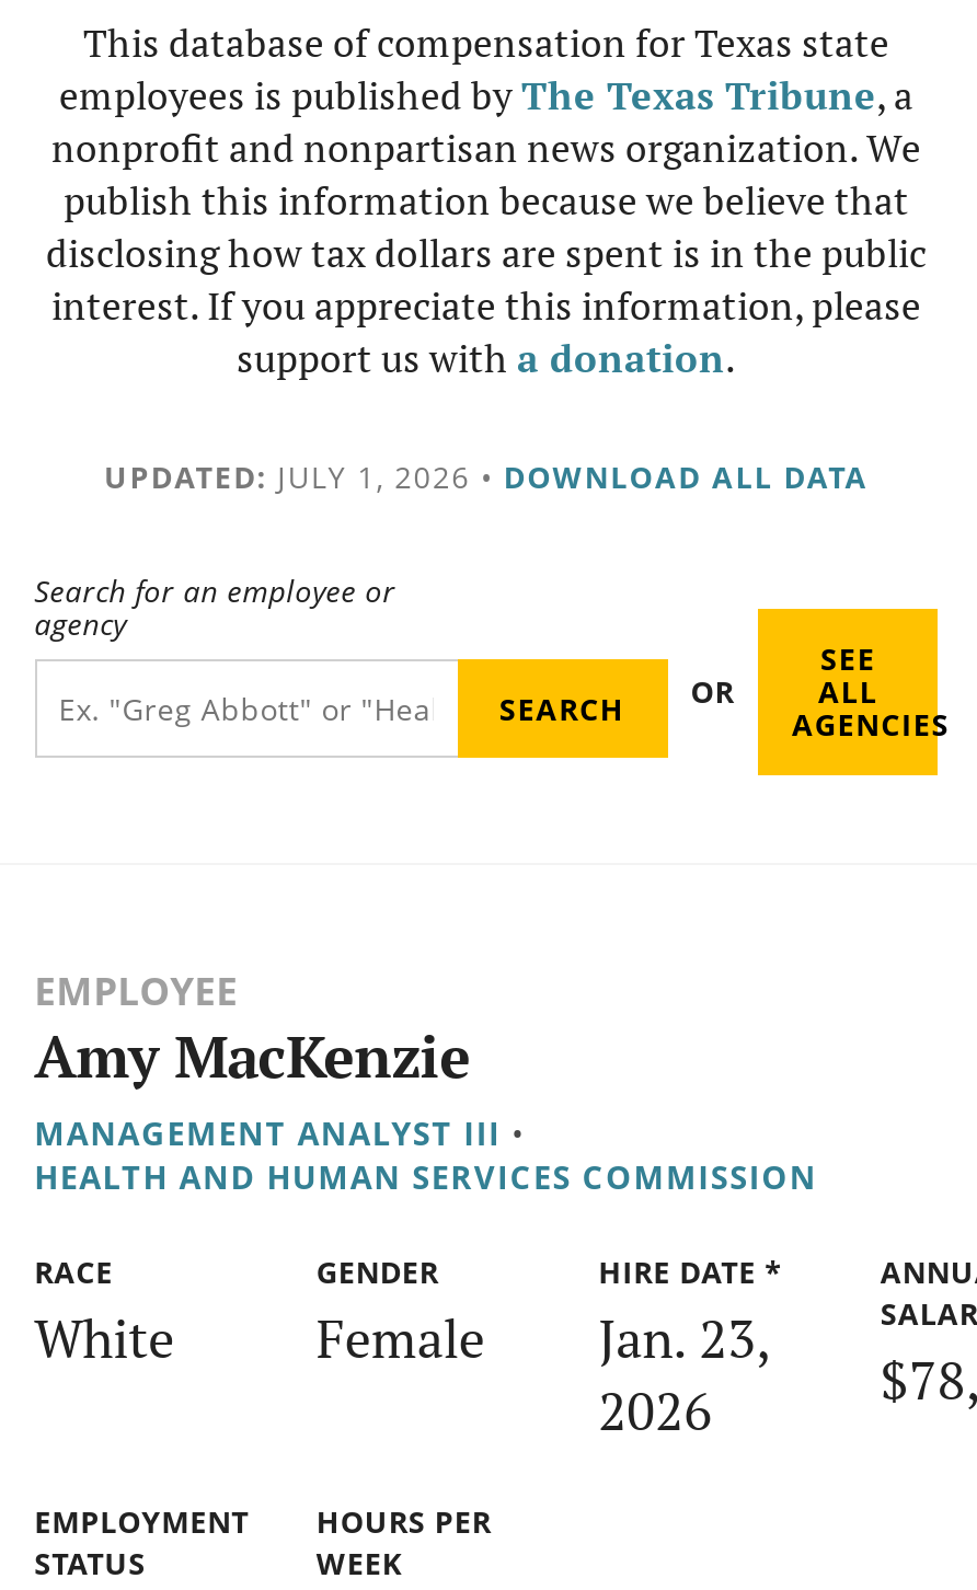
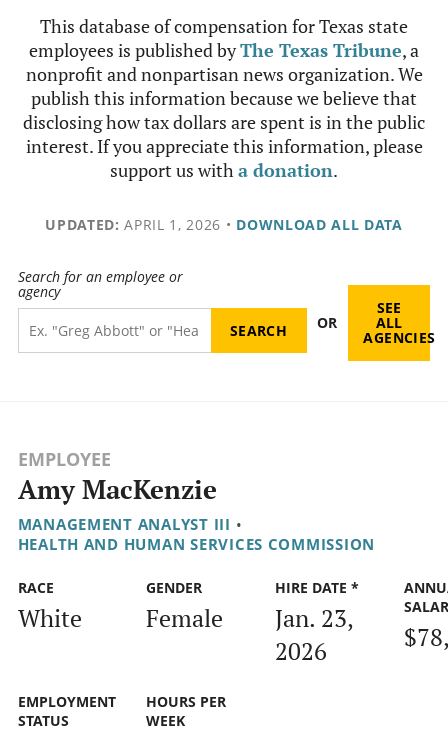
- UPDATED: JULY 1, 2026 • DOWNLOAD ALL DATA
+ UPDATED: APRIL 1, 2026 • DOWNLOAD ALL DATA
